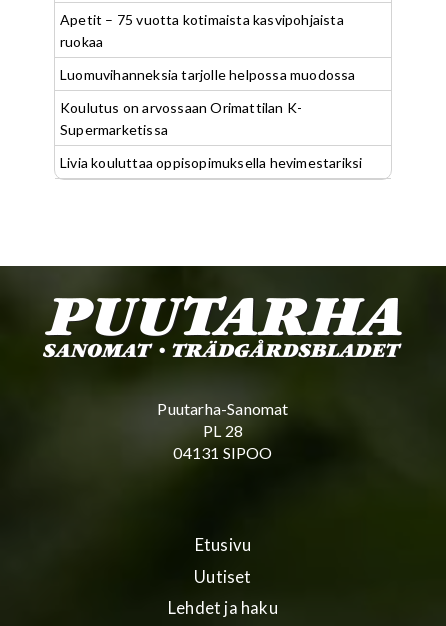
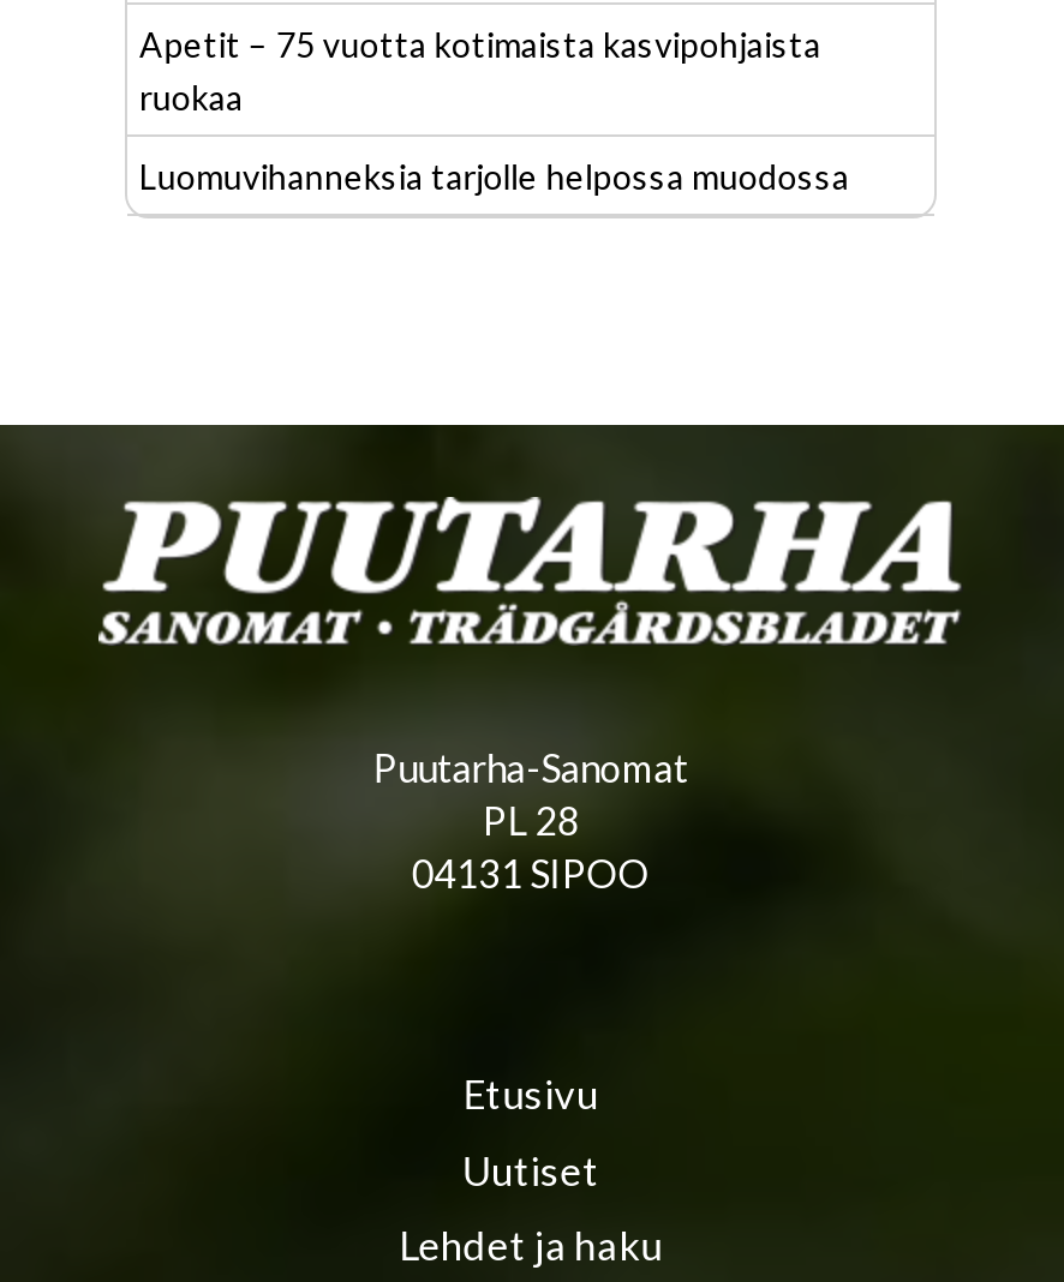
- Koulutus on arvossaan Orimattilan K-
- Supermarketissa
- Livia kouluttaa oppisopimuksella hevimestariksi
